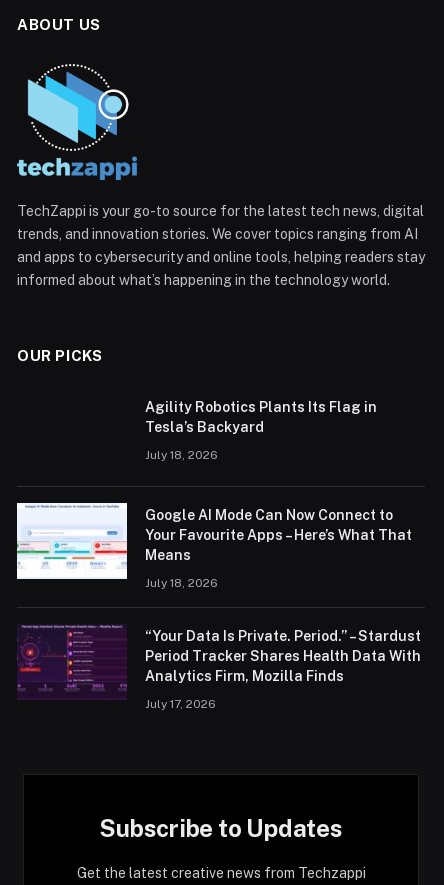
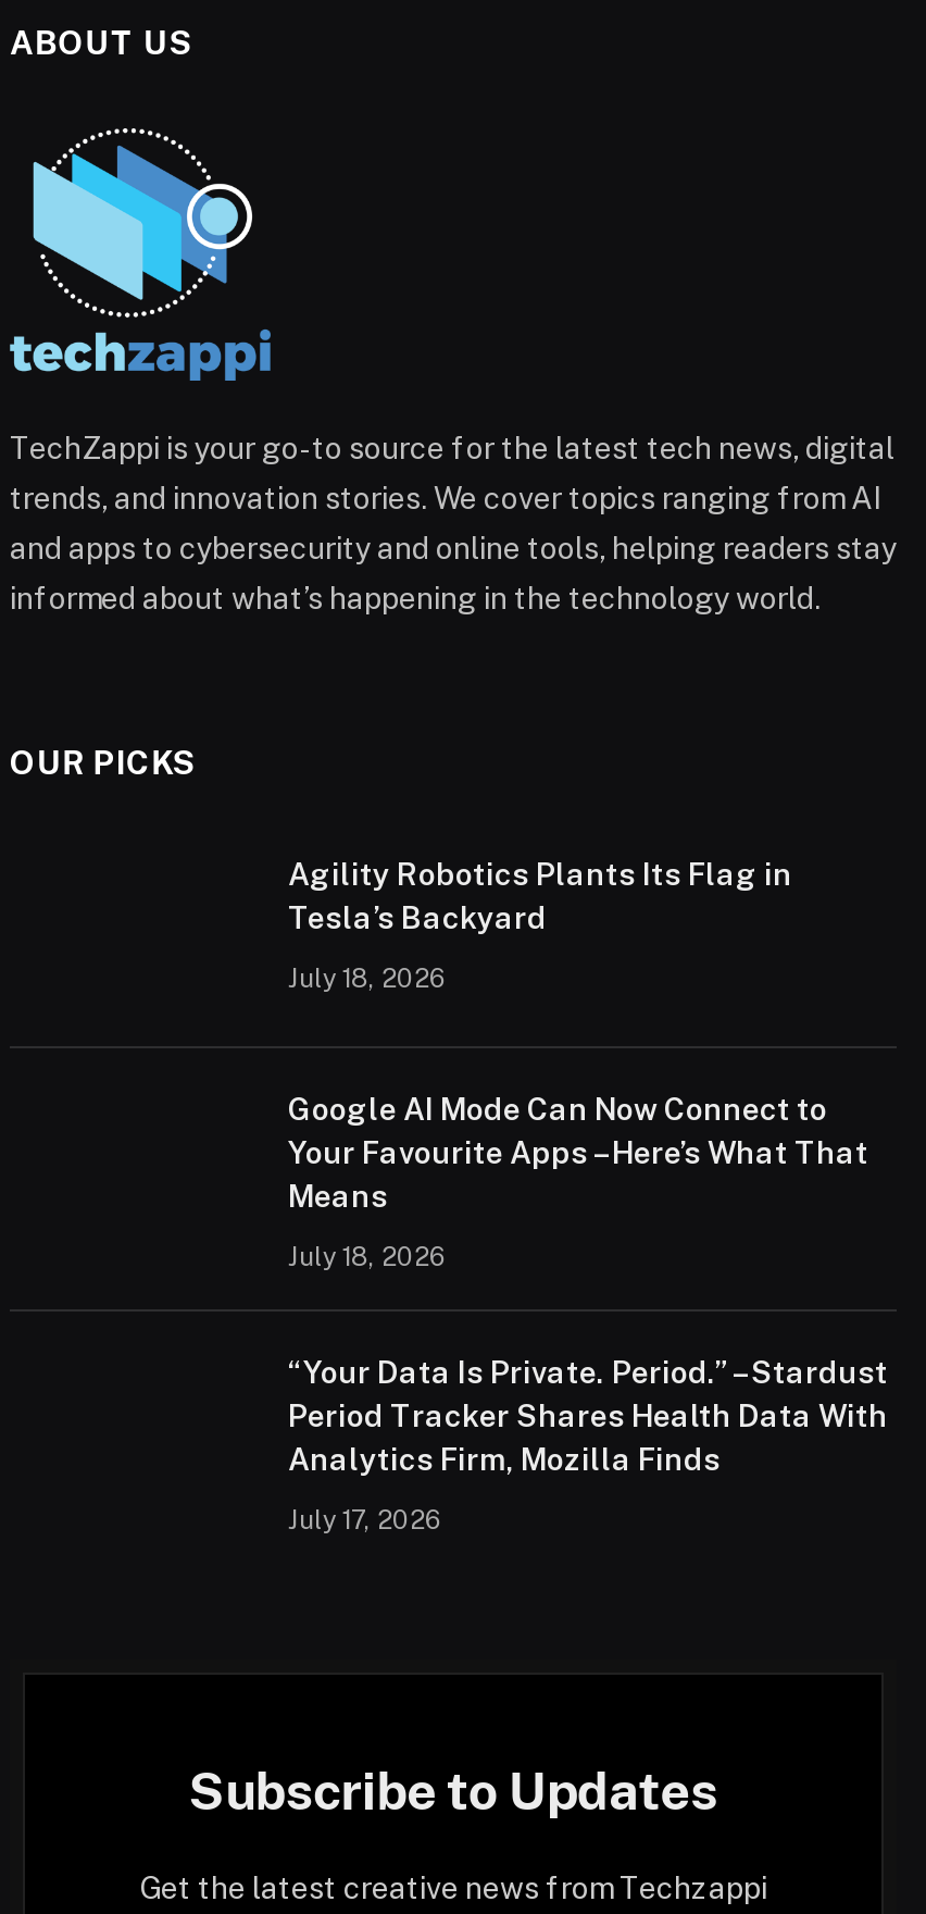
- [image]

- [image]
